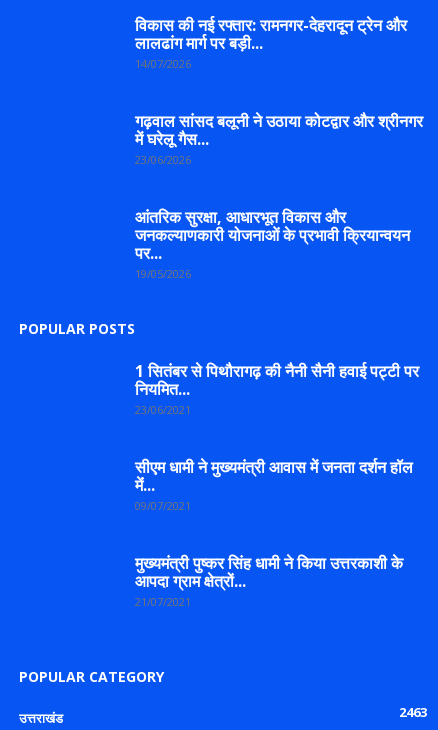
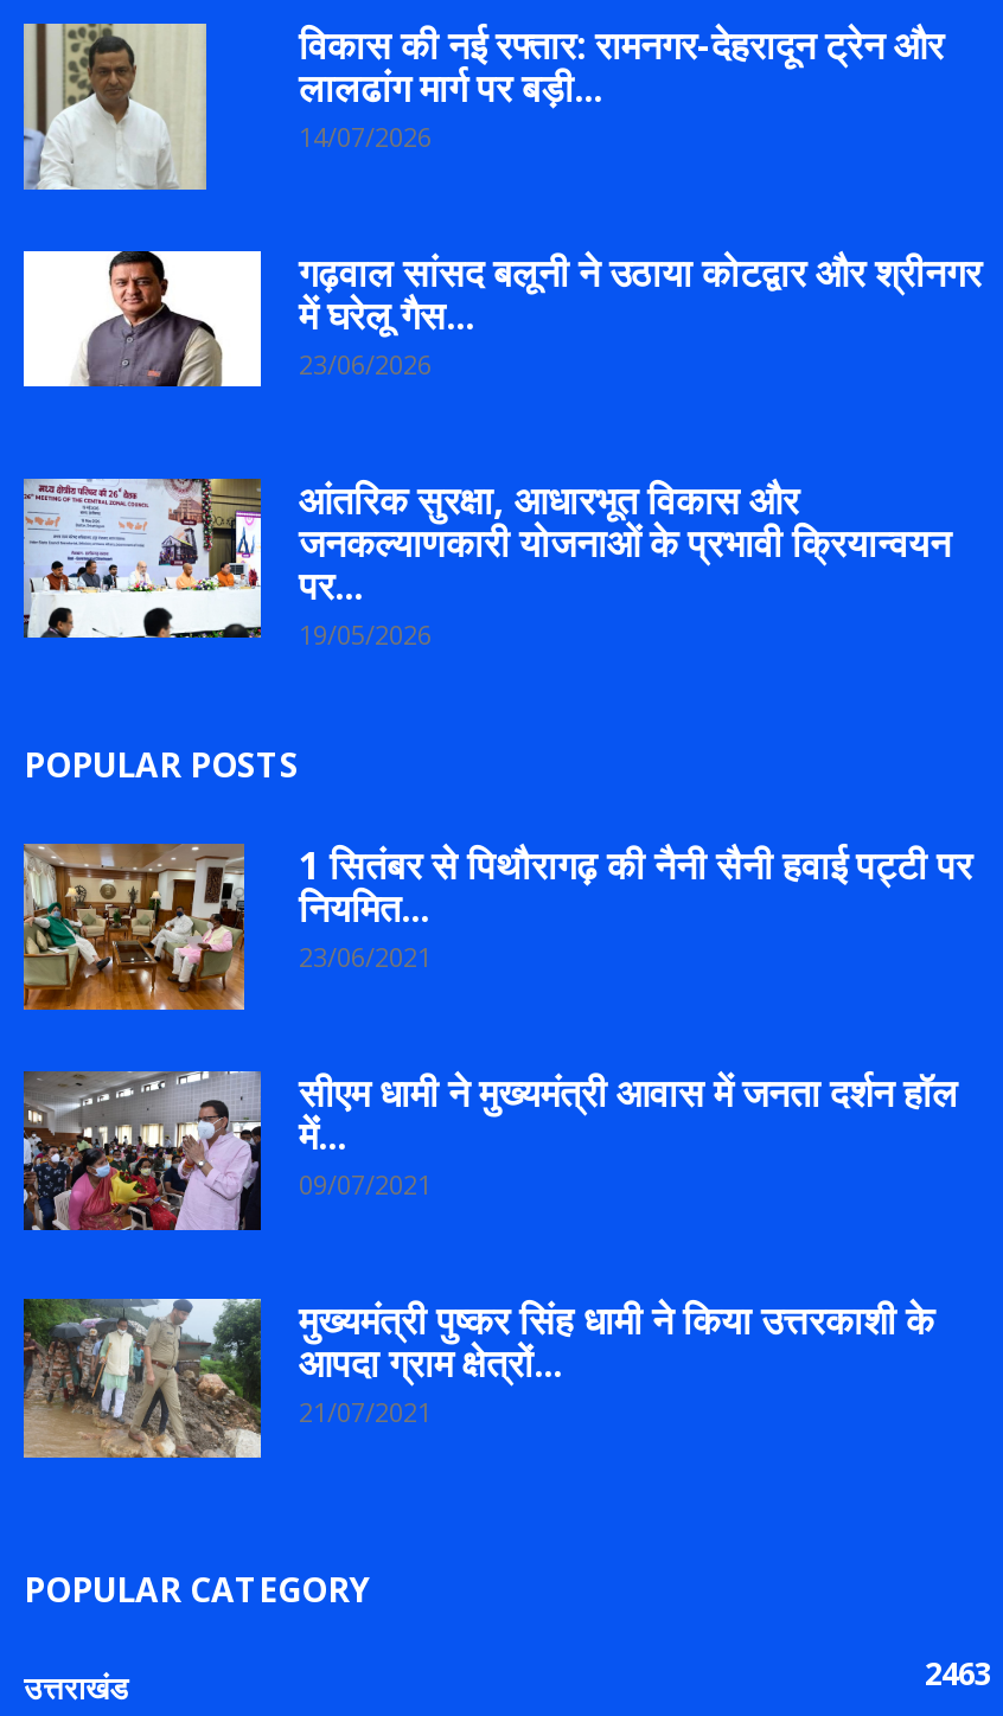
+ [image]

+ [image]

+ [image]

+ [image]

+ [image]

+ [image]
